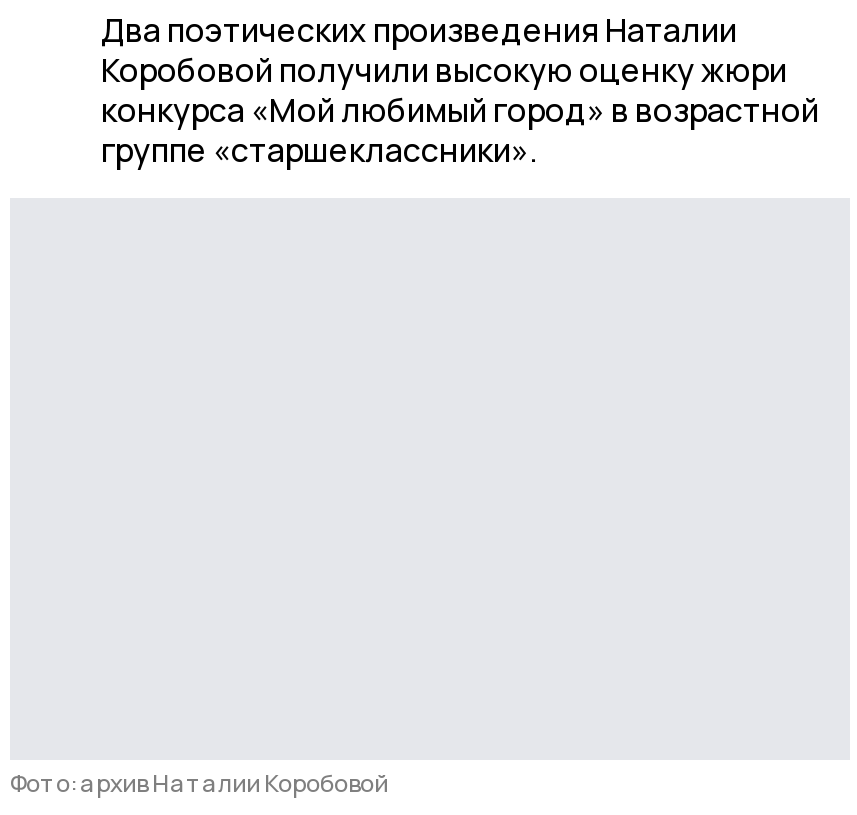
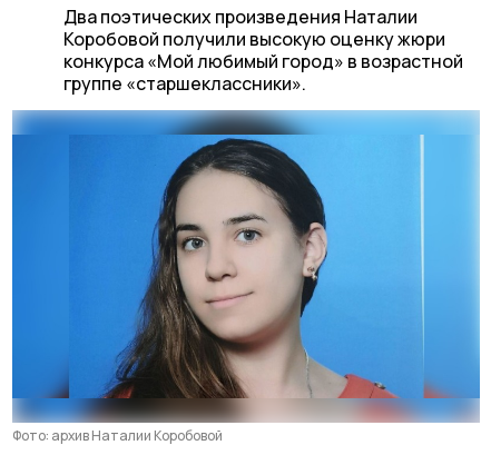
+ [image]
